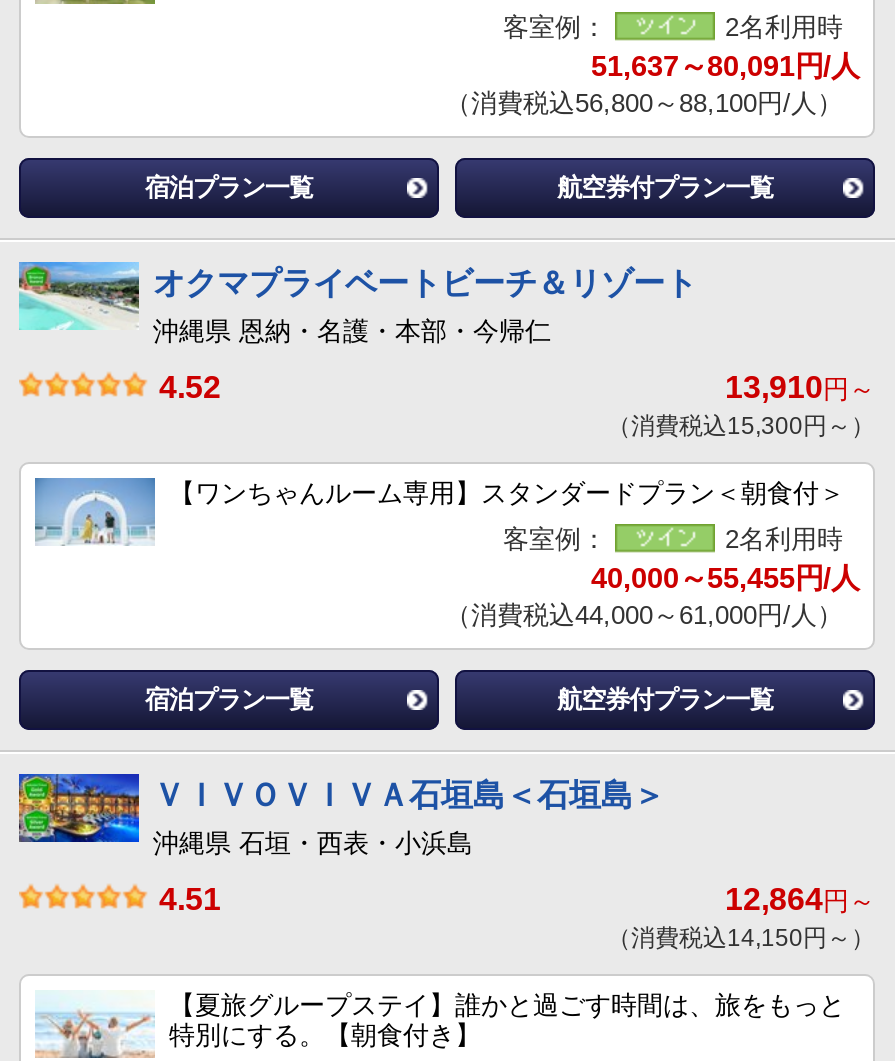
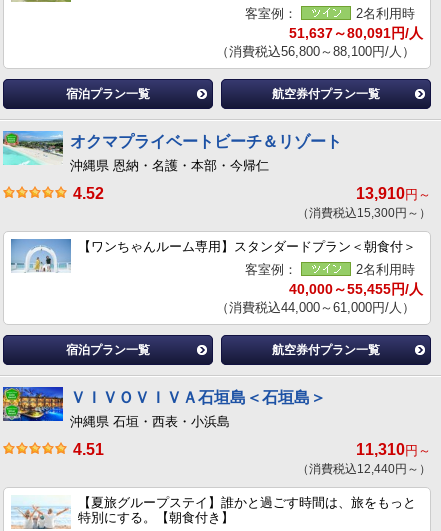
- 12,864円～
+ 11,310円～

- （消費税込14,150円～）
+ （消費税込12,440円～）
